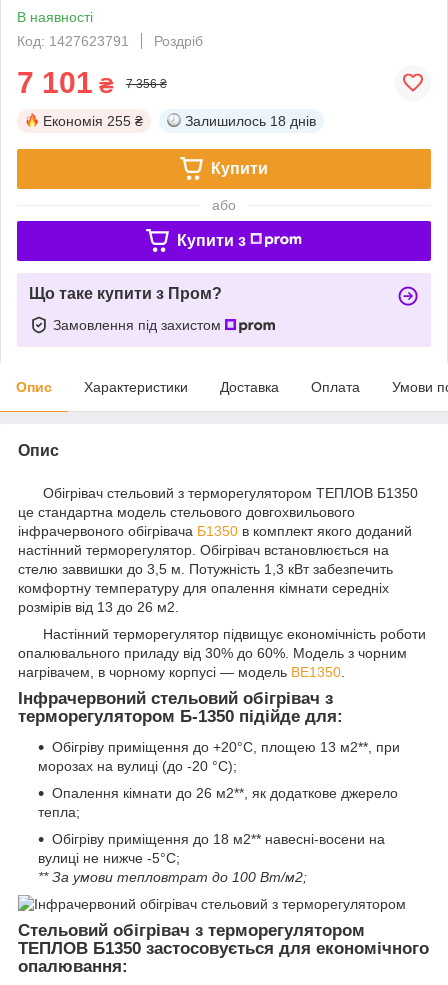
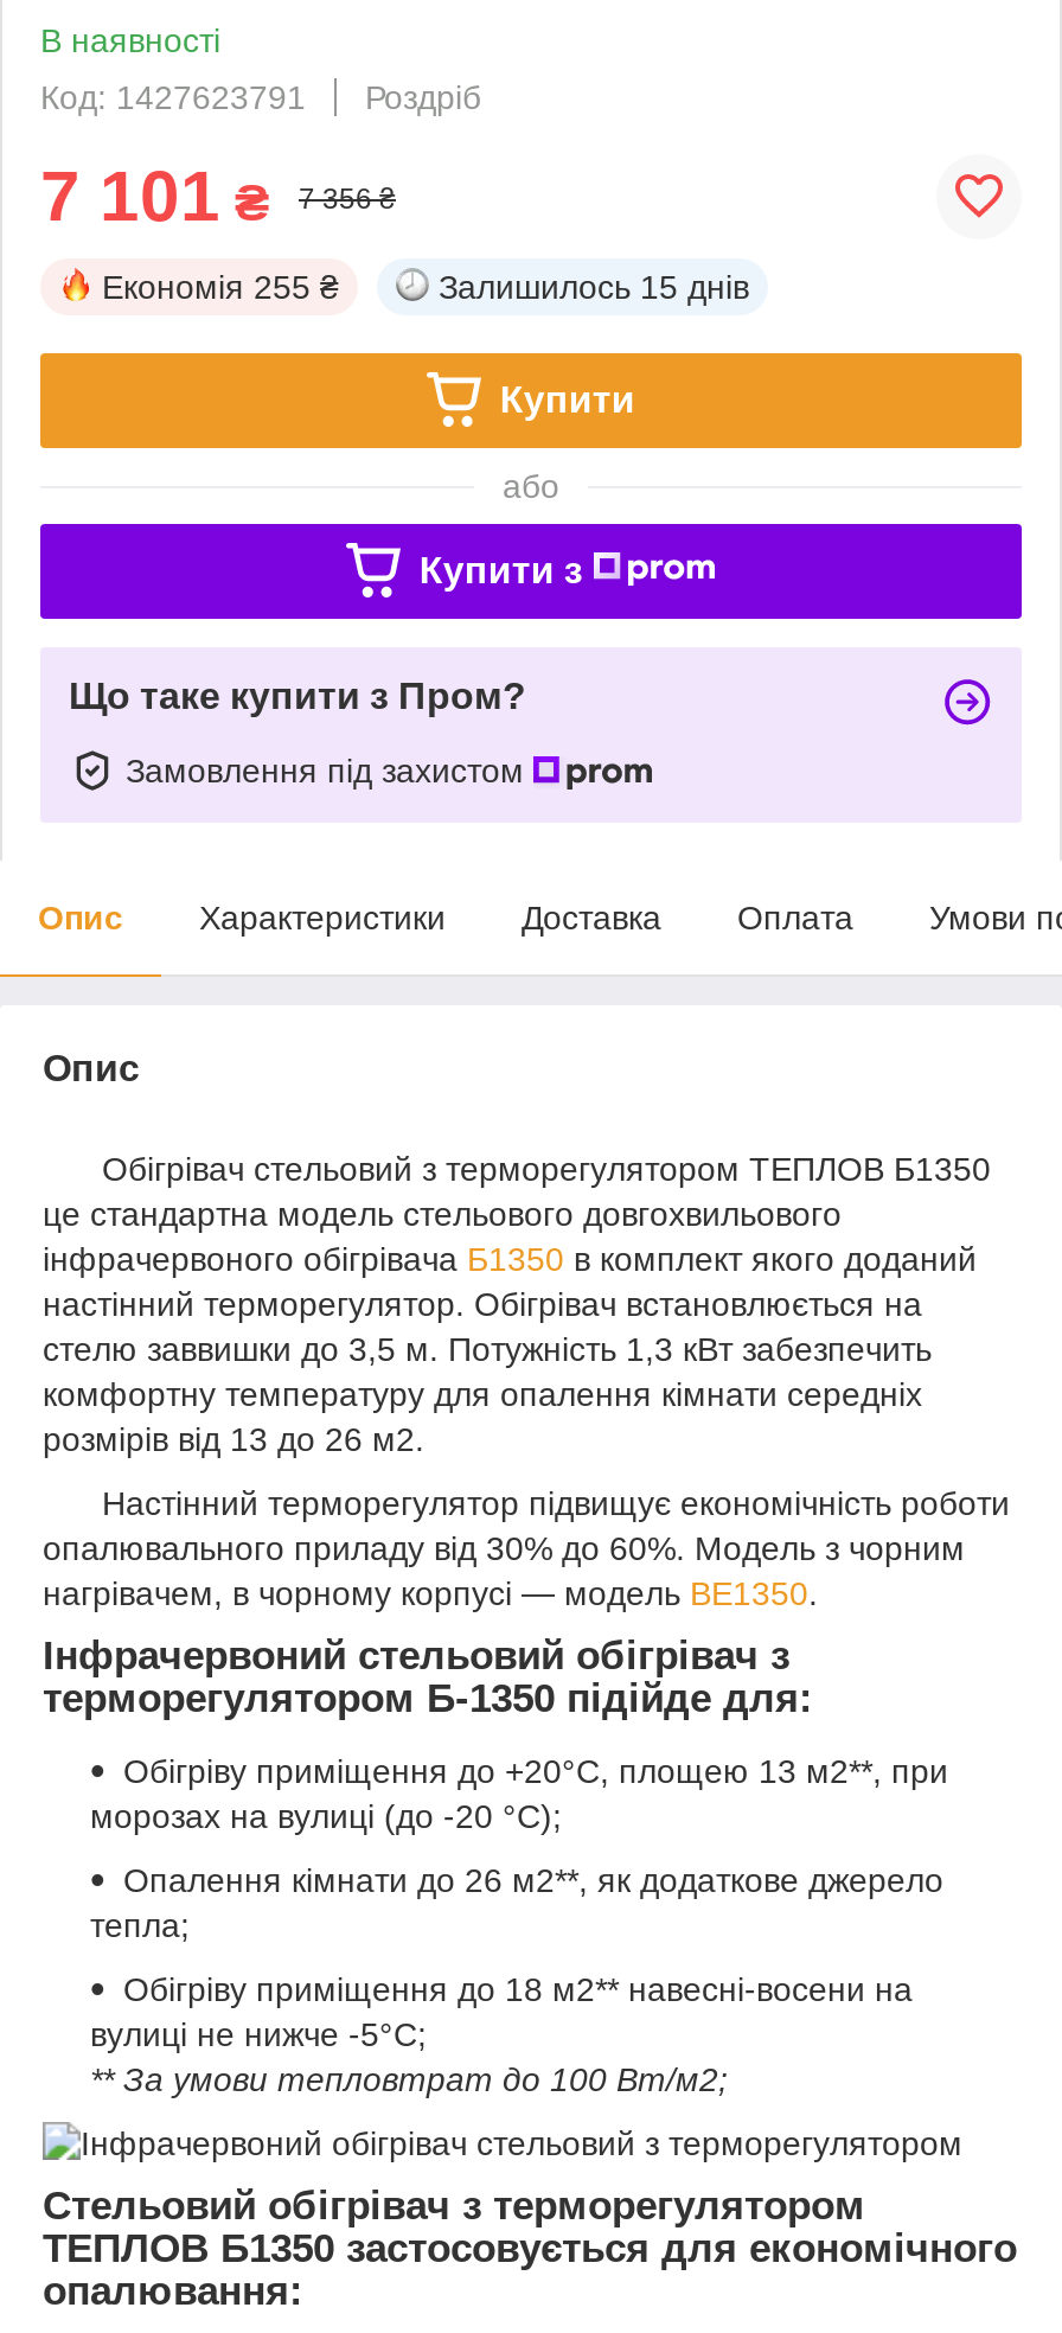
- Залишилось 18 днів
+ Залишилось 15 днів
